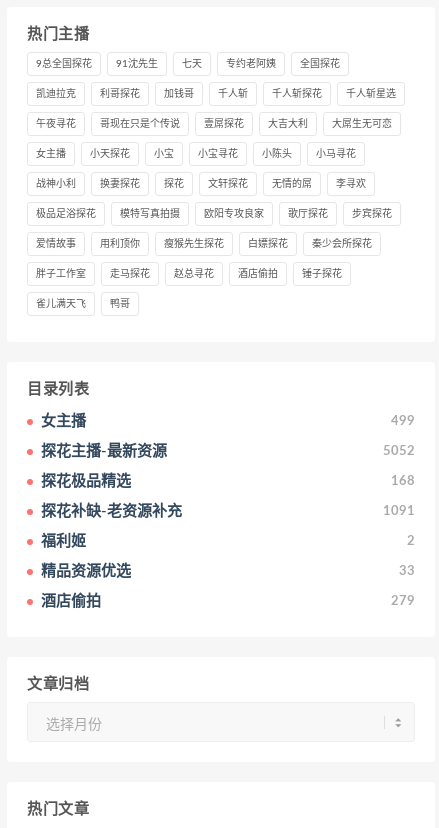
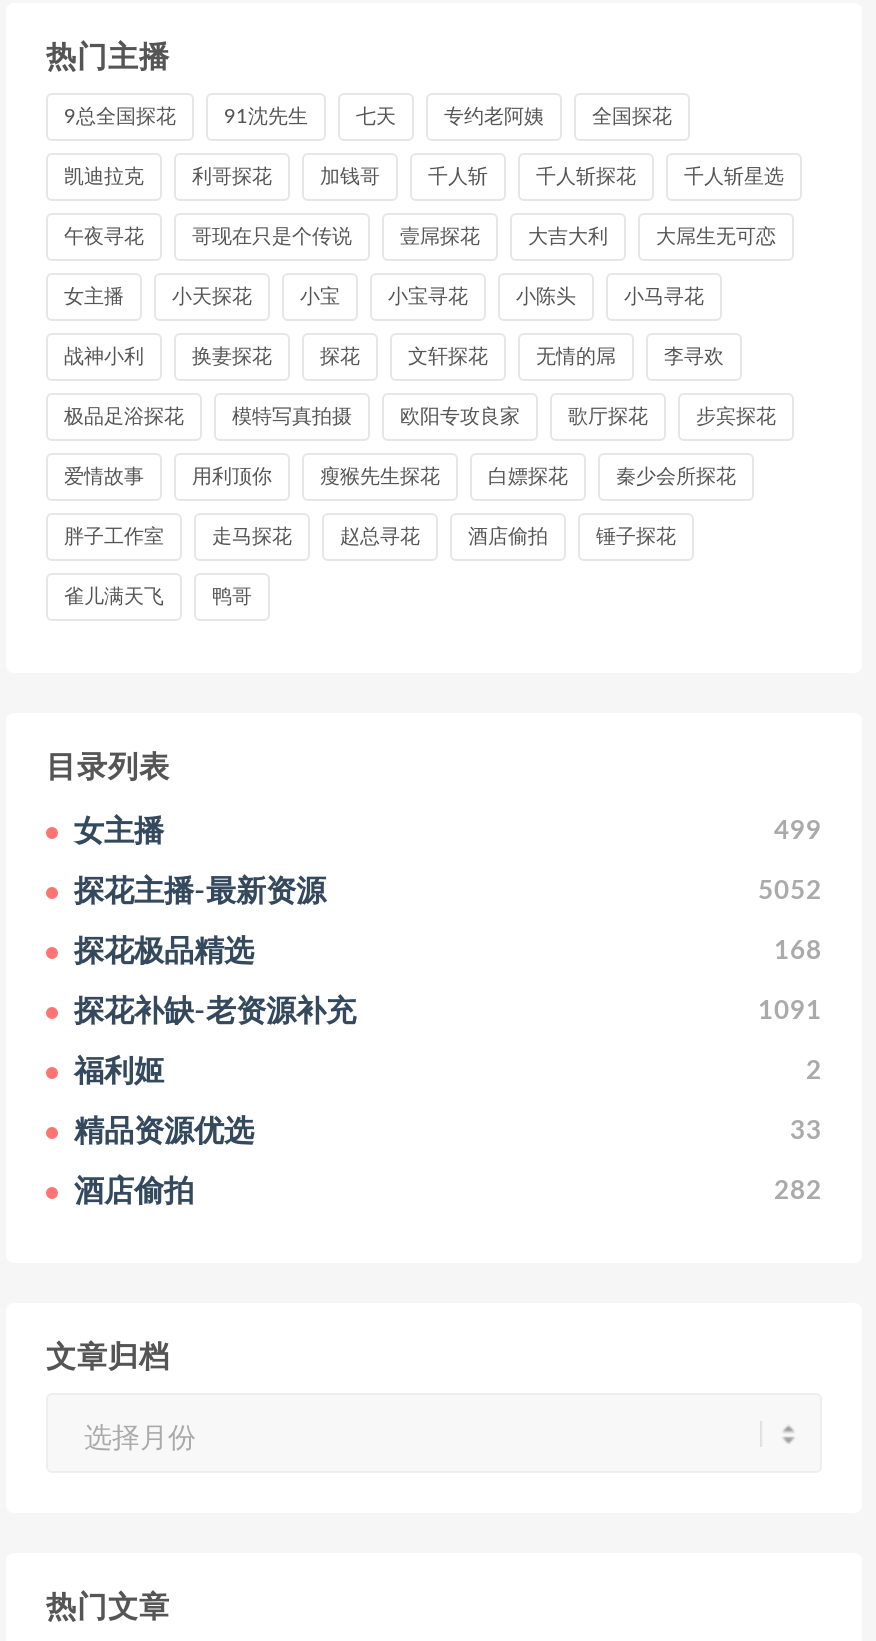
- 279
+ 282
